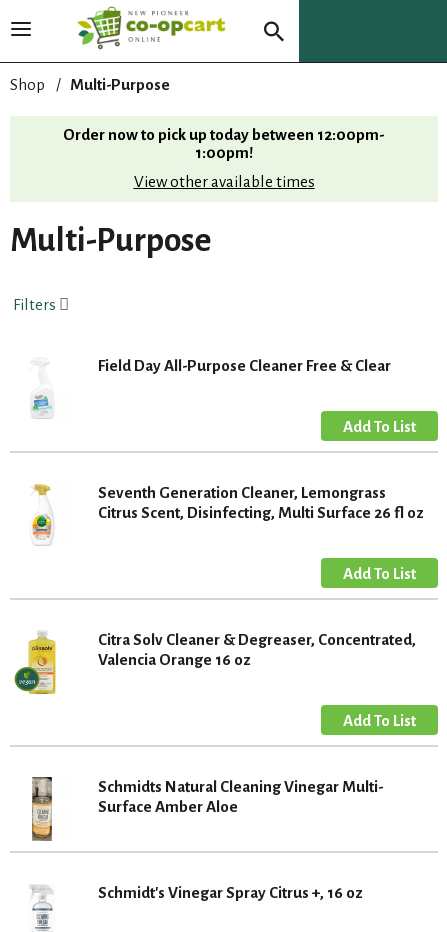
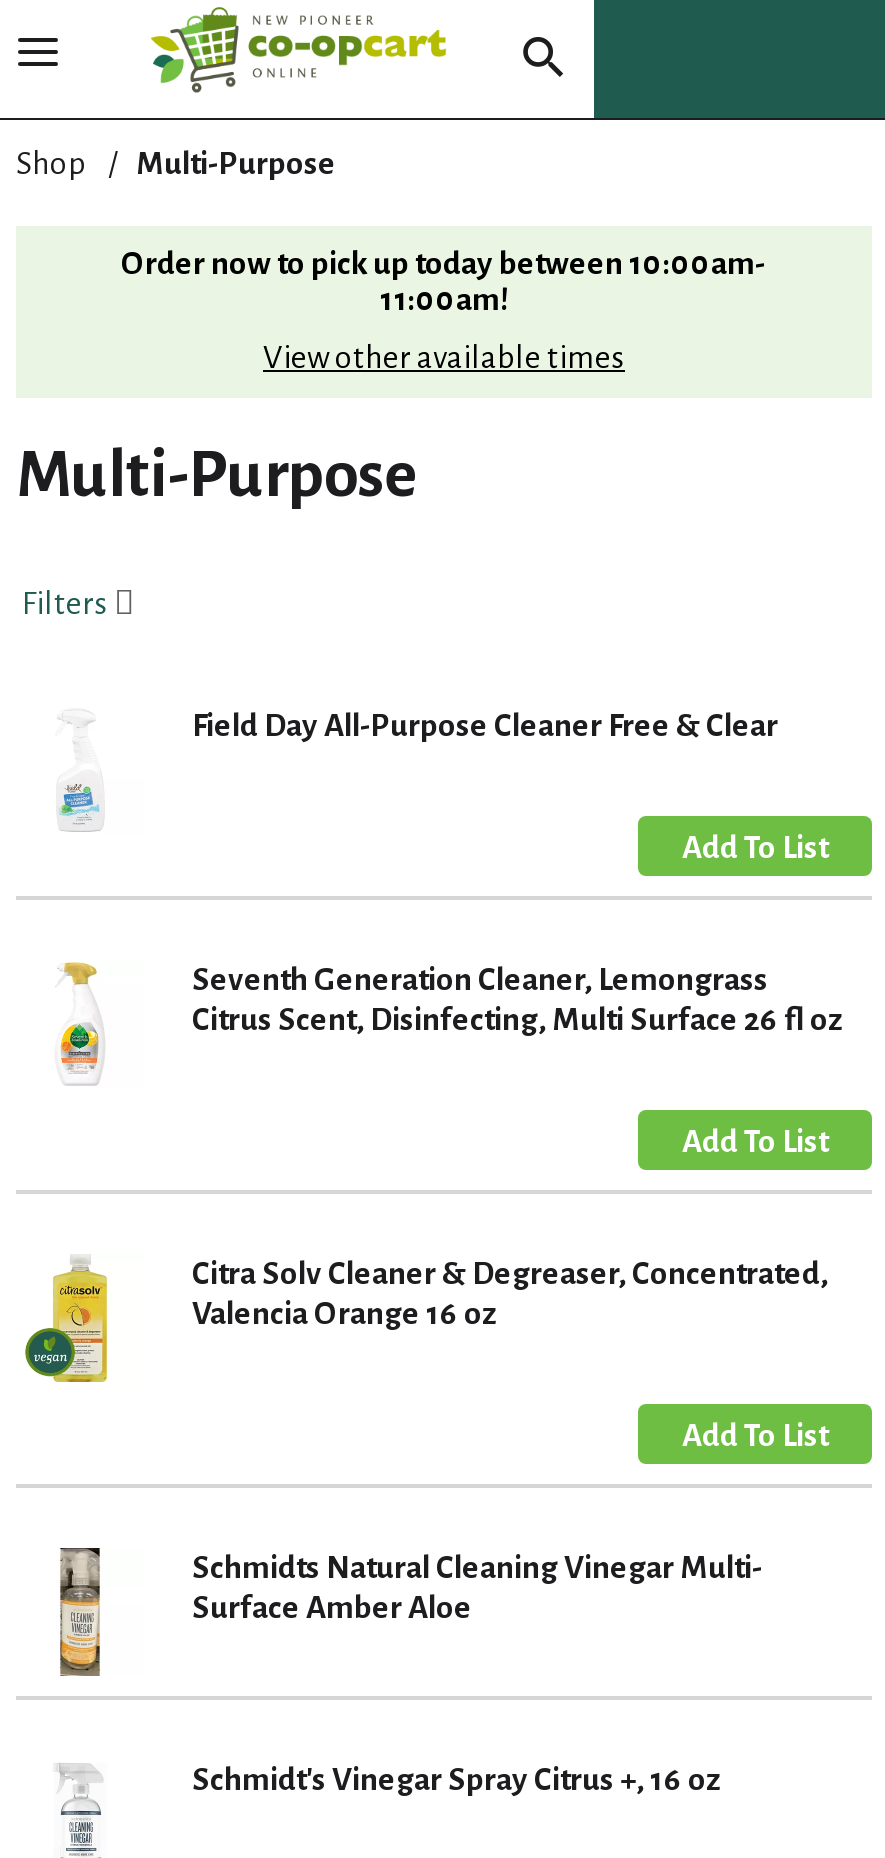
- Order now to pick up today between 12:00pm-
- 1:00pm!
+ Order now to pick up today between 10:00am-
+ 11:00am!
